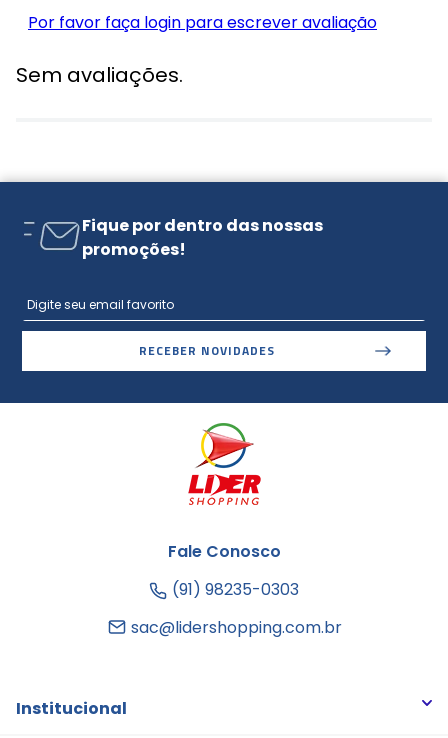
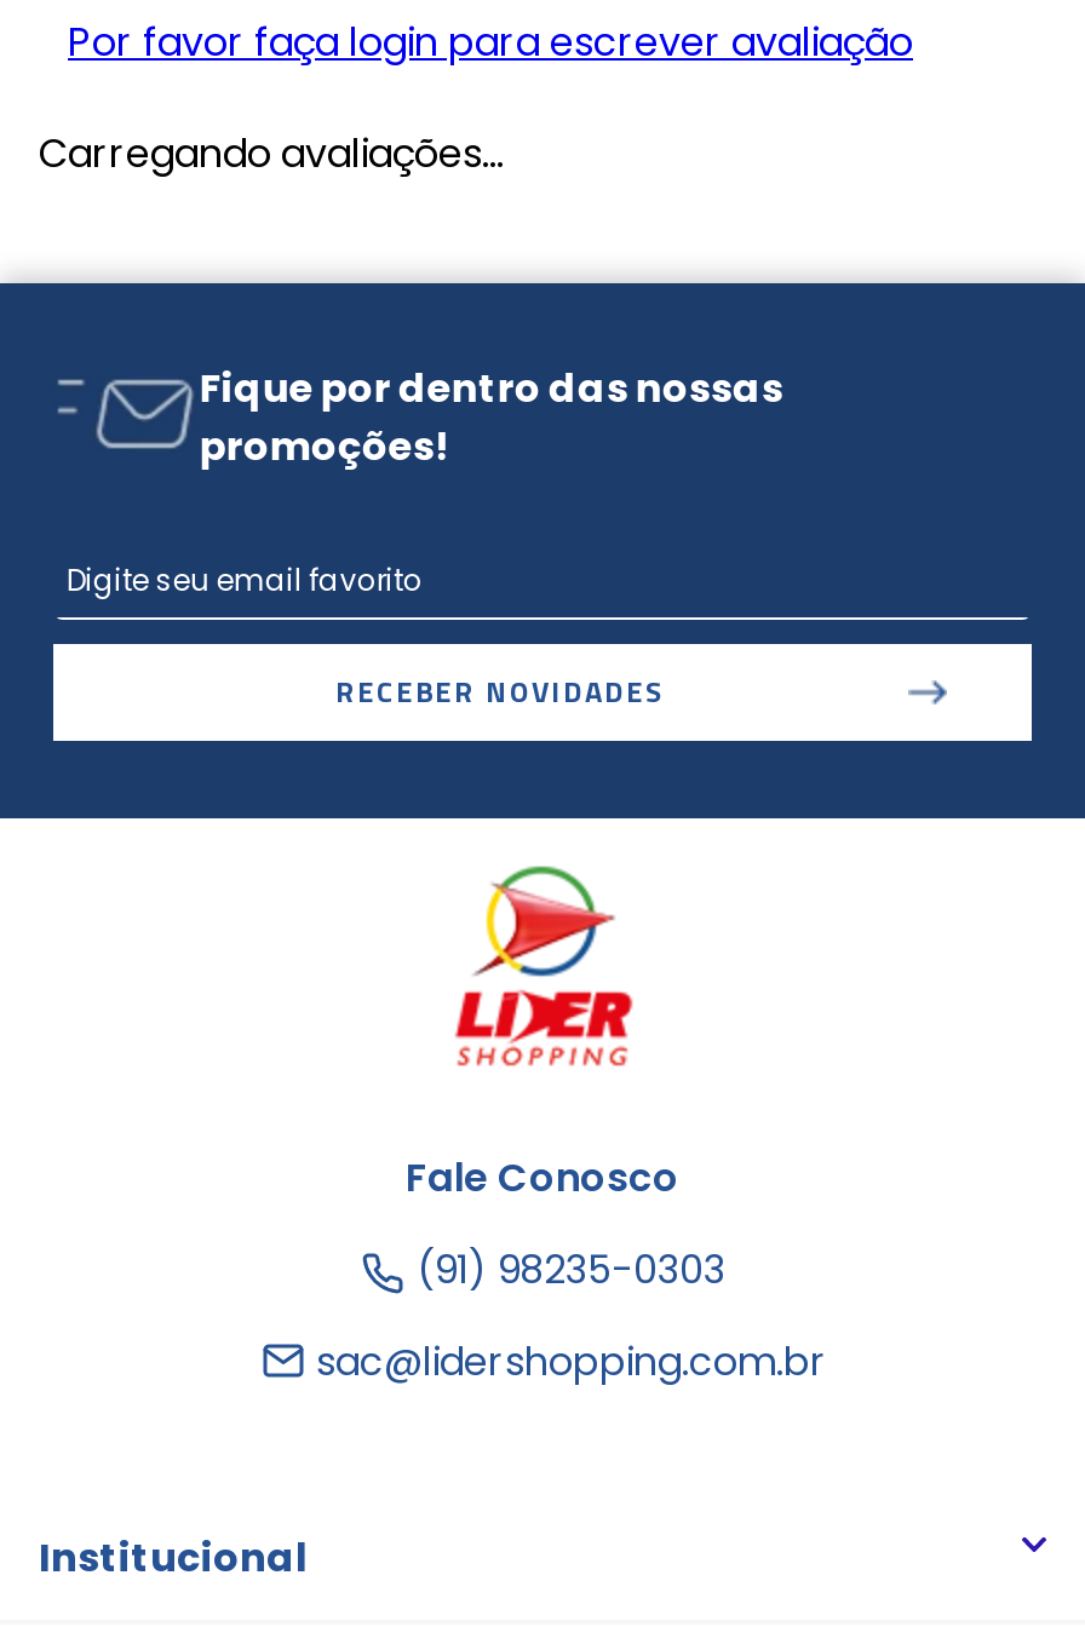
- Sem avaliações.
+ Carregando avaliações…
